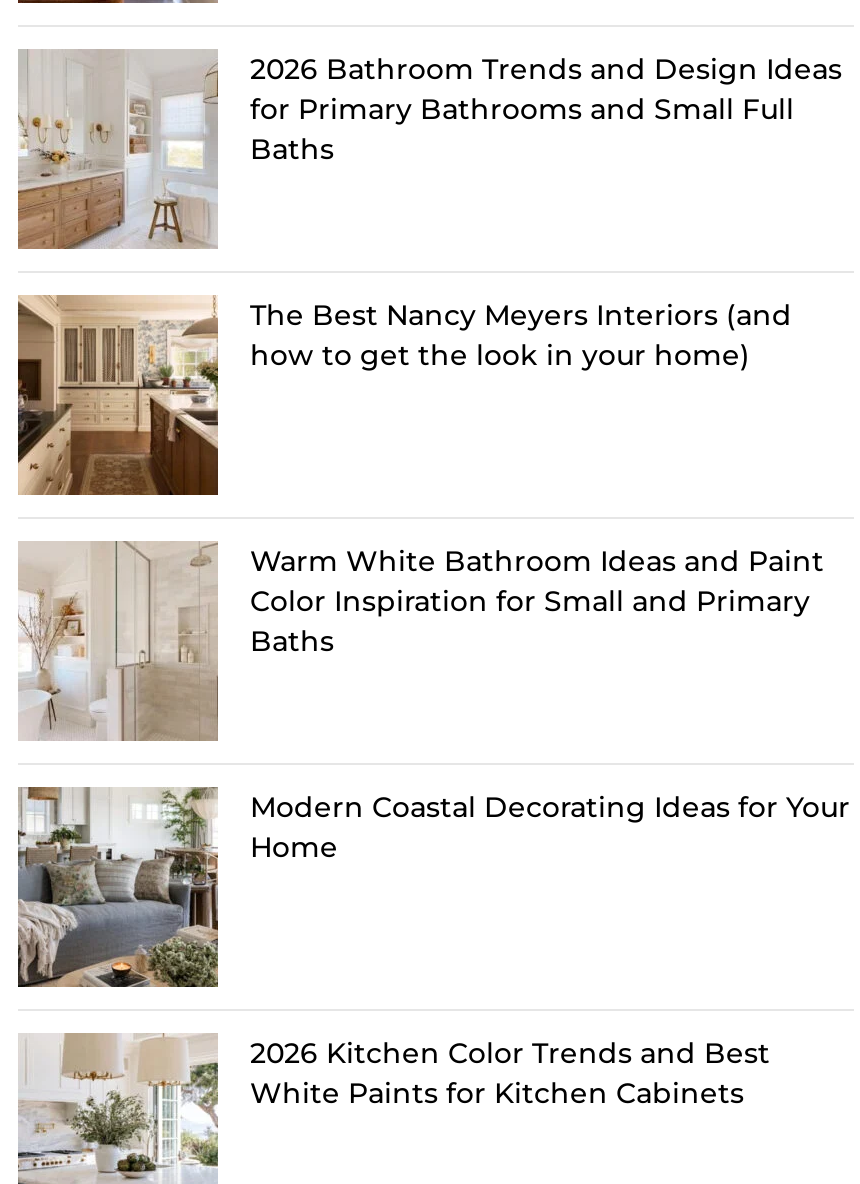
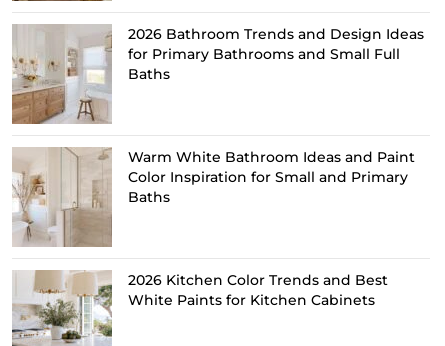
- [image]
- The Best Nancy Meyers Interiors (and
- how to get the look in your home)

- [image]
- Modern Coastal Decorating Ideas for Your
- Home
